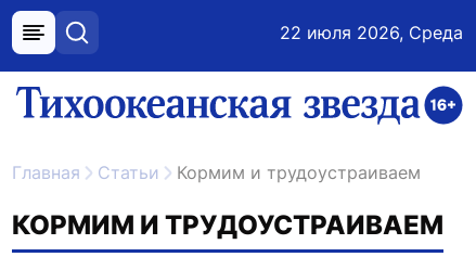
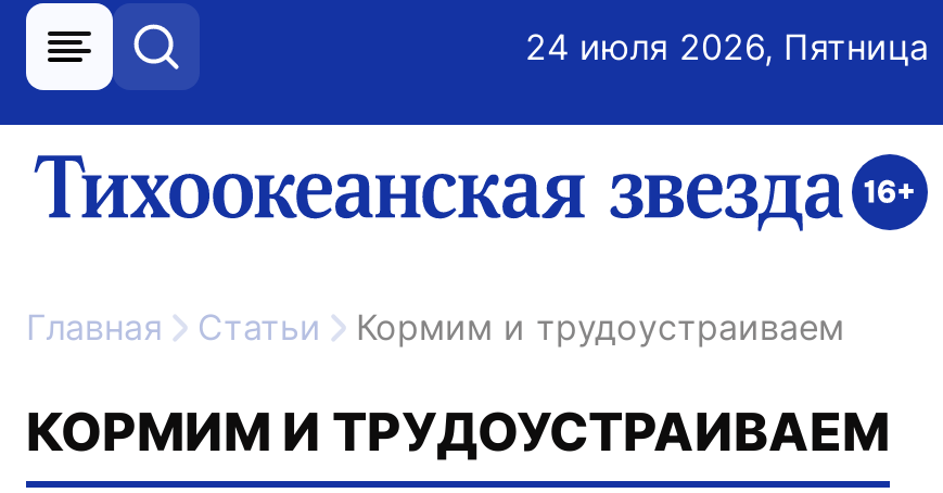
- 22 июля 2026, Среда
+ 24 июля 2026, Пятница
